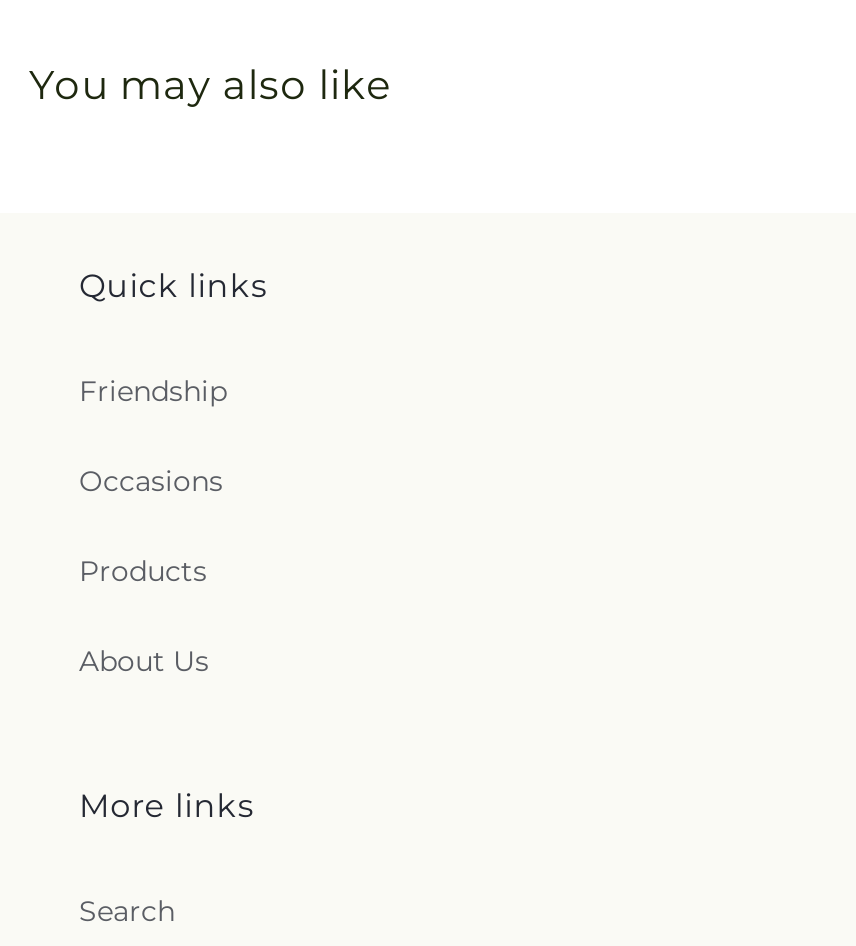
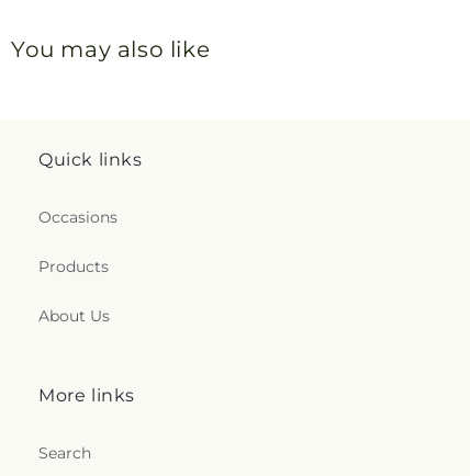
- Friendship
